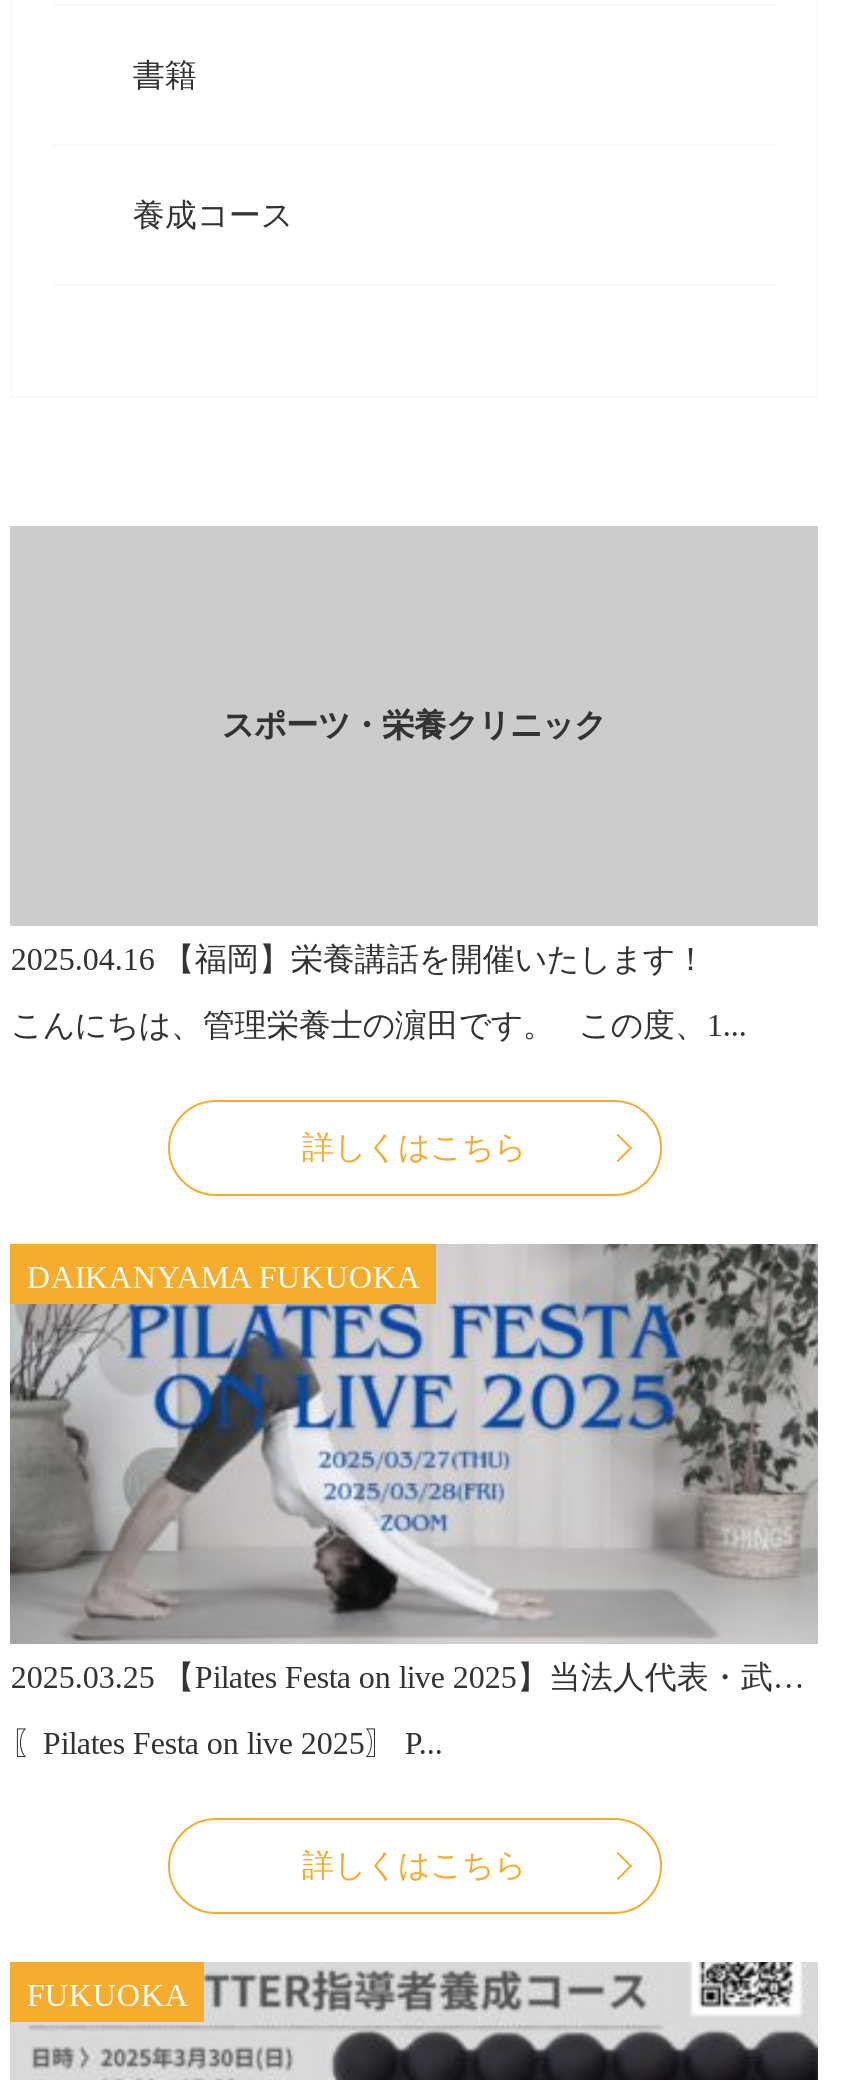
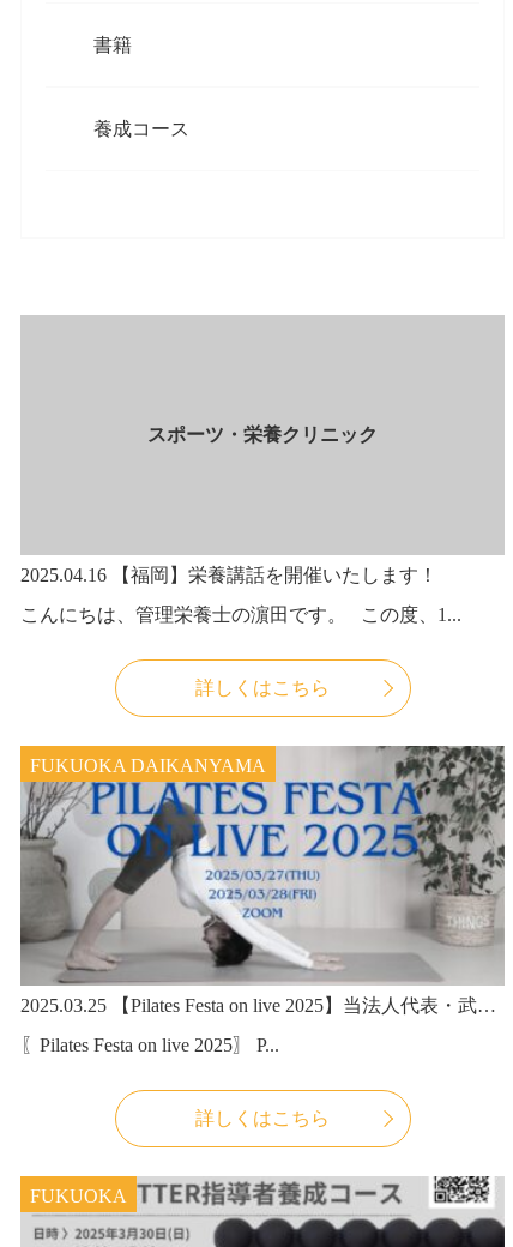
- DAIKANYAMA FUKUOKA
+ FUKUOKA DAIKANYAMA
